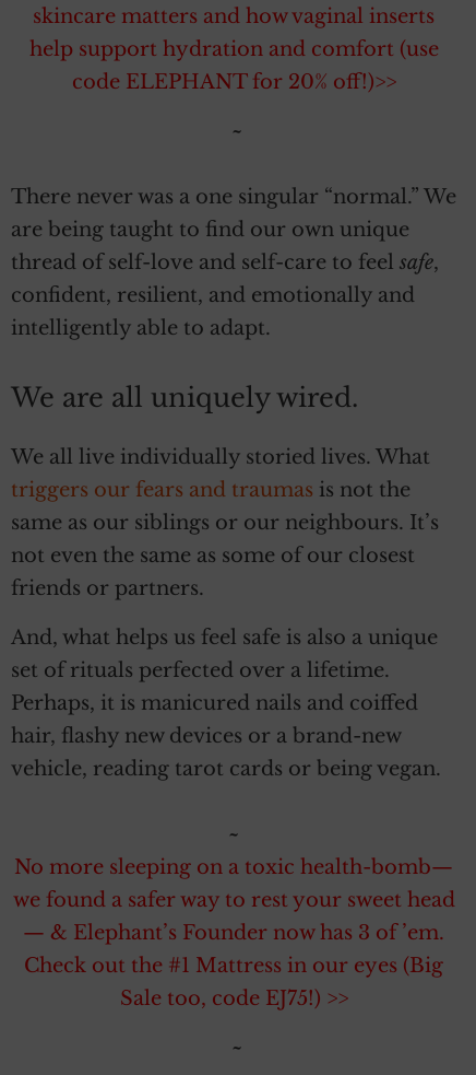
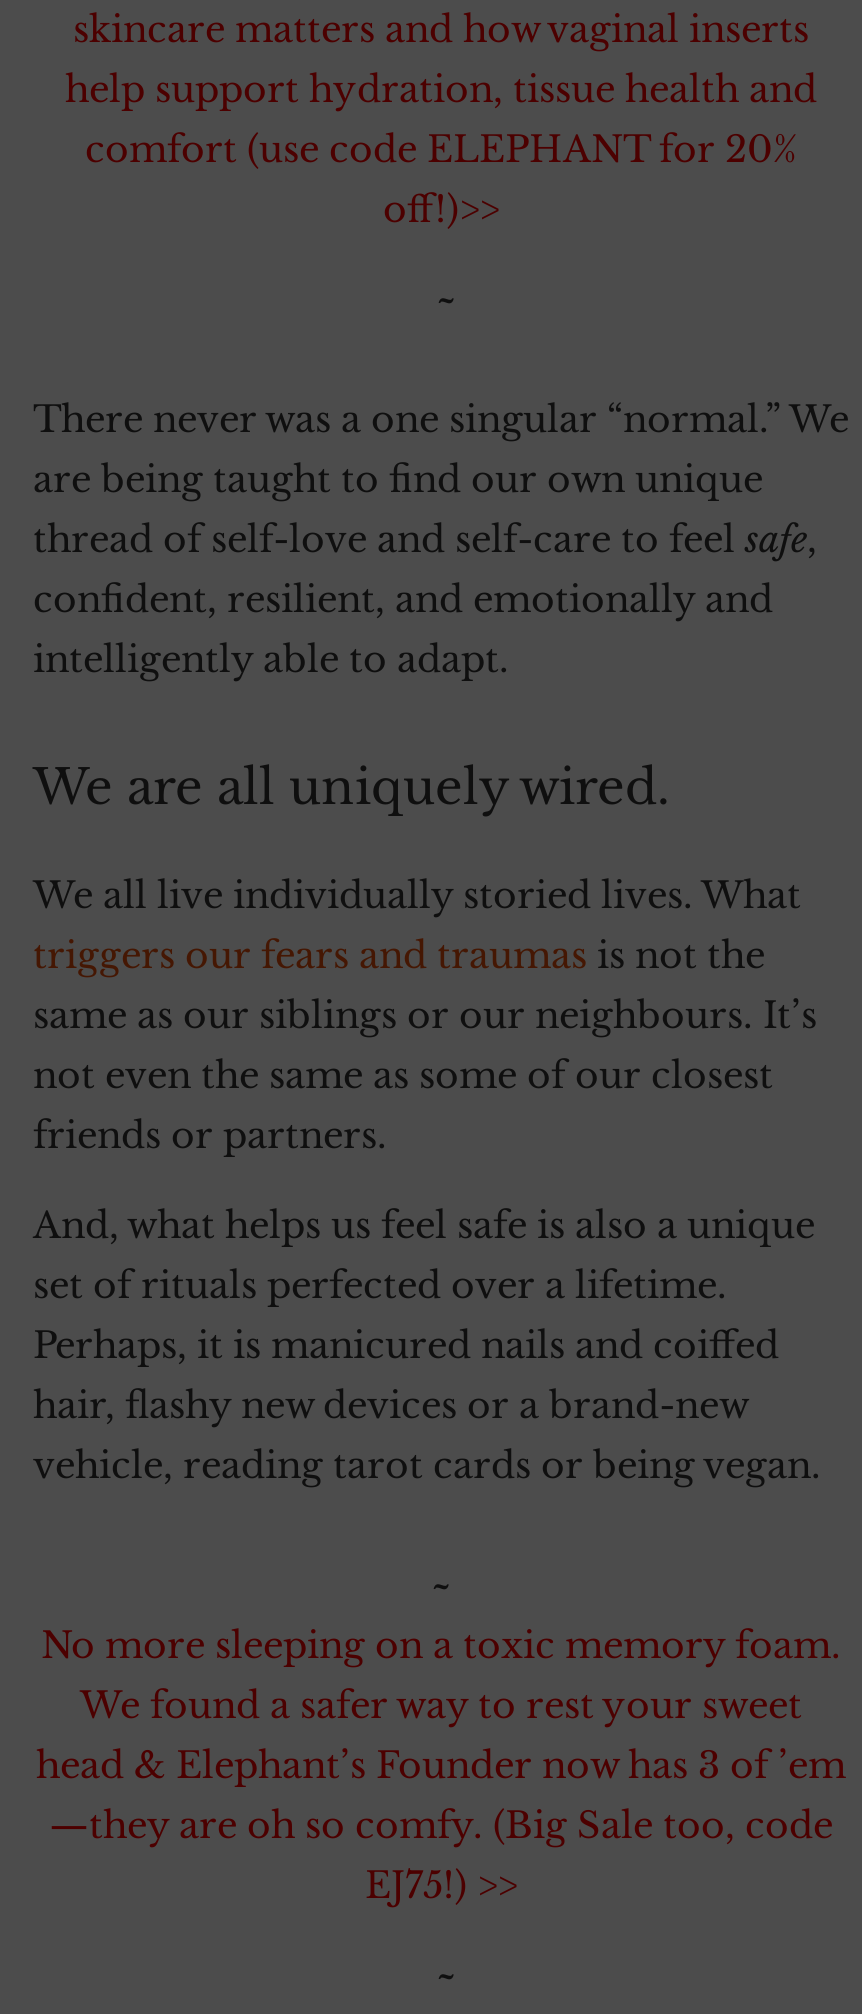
- help support hydration and comfort (use
- code ELEPHANT for 20% off!)>>
+ help support hydration, tissue health and
+ comfort (use code ELEPHANT for 20%
+ off!)>>

- No more sleeping on a toxic health-bomb—
- we found a safer way to rest your sweet head
- — & Elephant’s Founder now has 3 of ’em.
- Check out the #1 Mattress in our eyes (Big
- Sale too, code EJ75!) >>
+ No more sleeping on a toxic memory foam.
+ We found a safer way to rest your sweet
+ head & Elephant’s Founder now has 3 of ’em
+ —they are oh so comfy. (Big Sale too, code
+ EJ75!) >>
